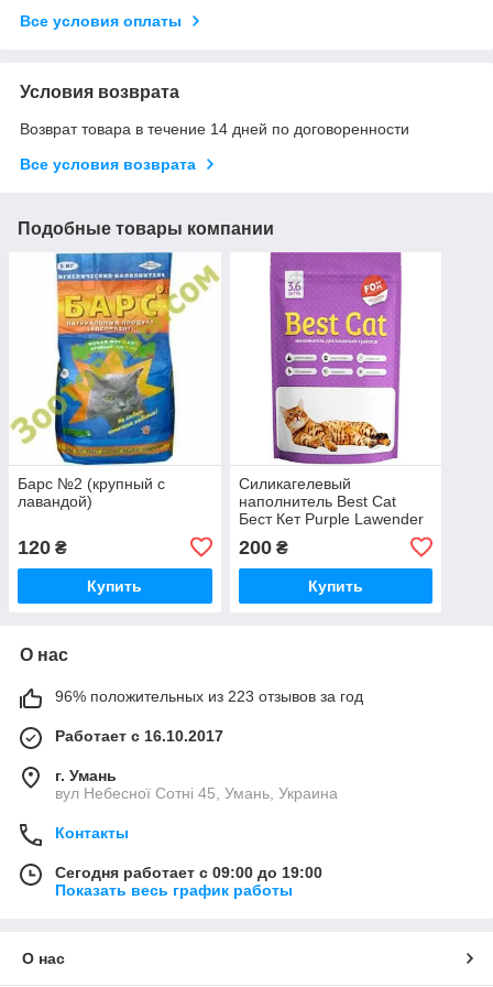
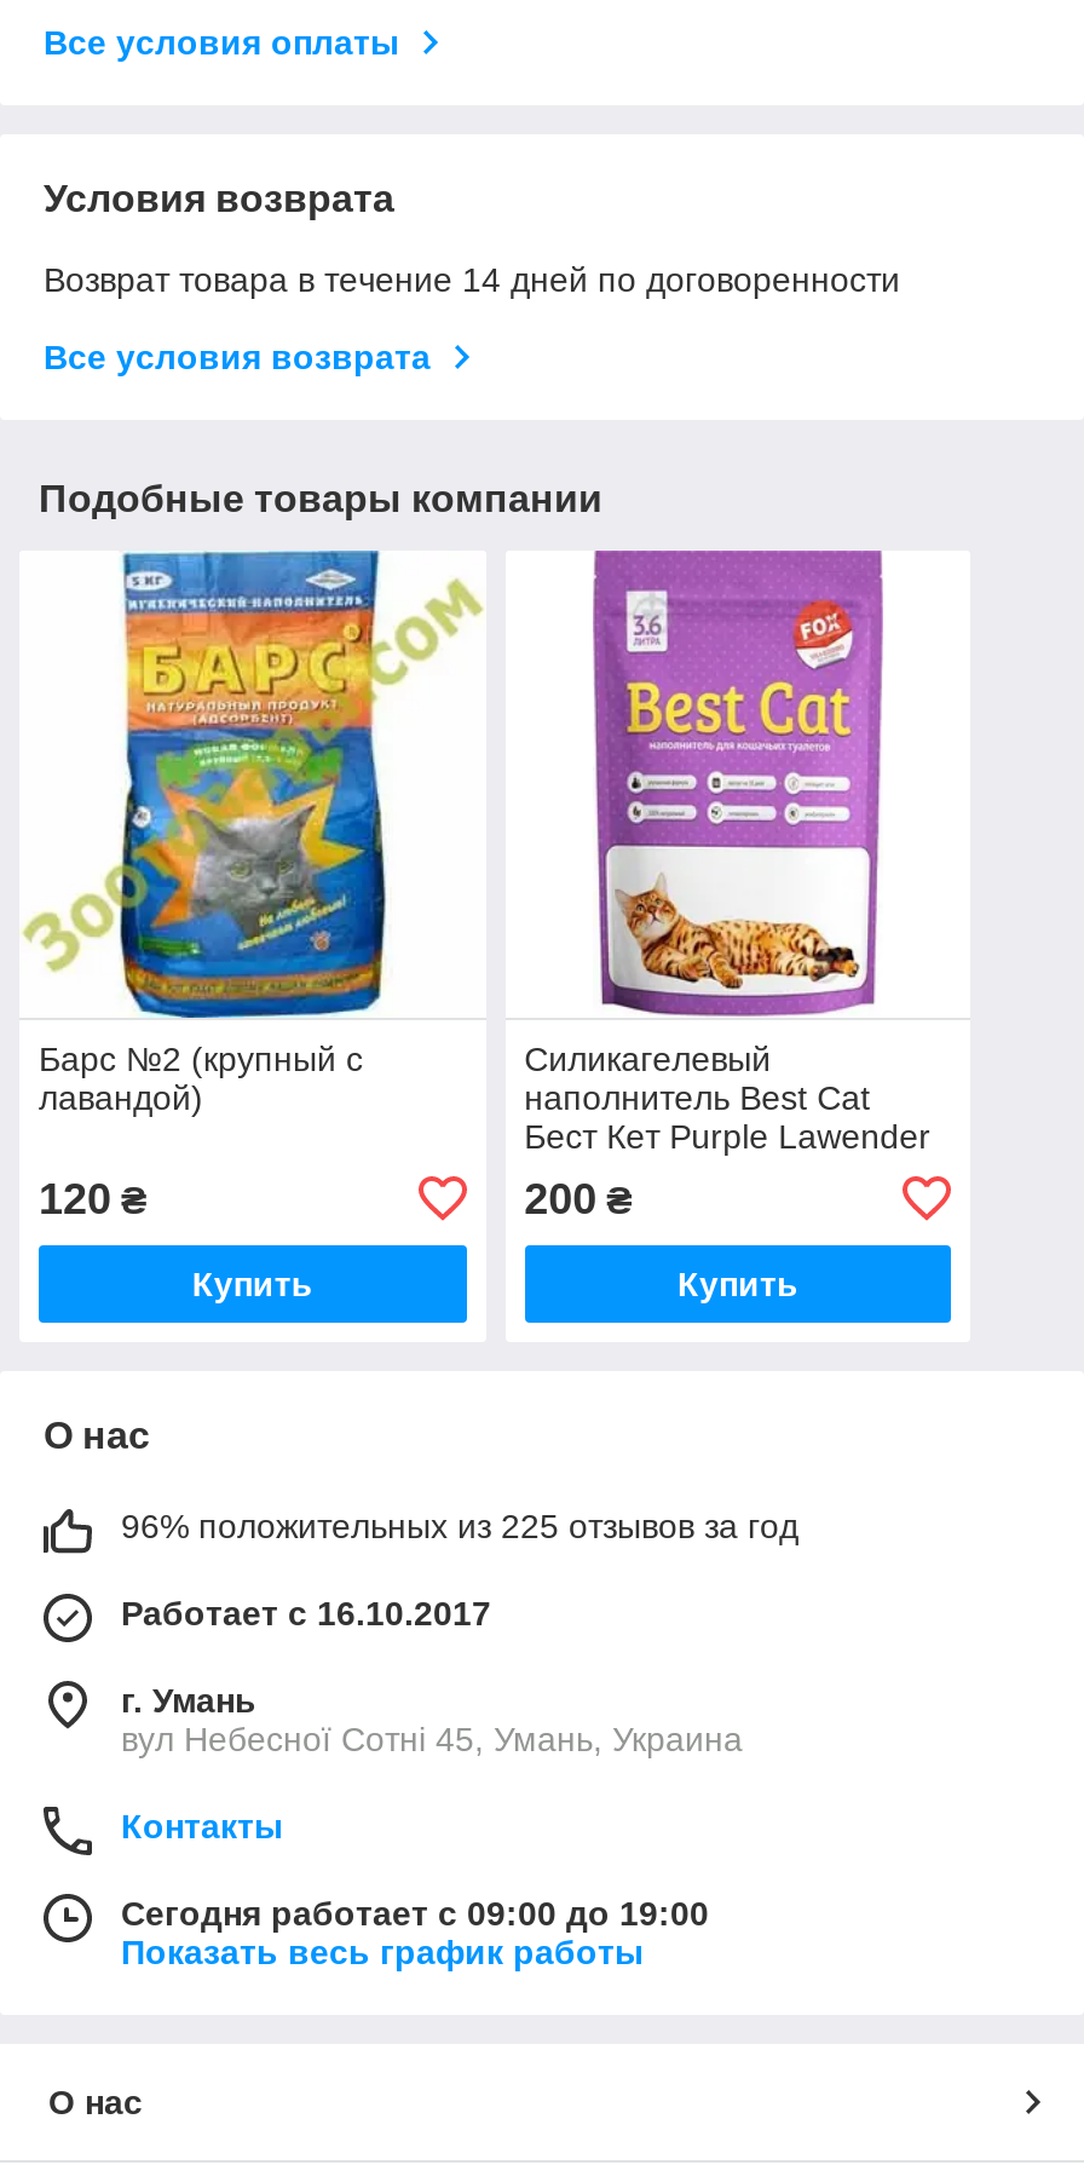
- 96% положительных из 223 отзывов за год
+ 96% положительных из 225 отзывов за год
